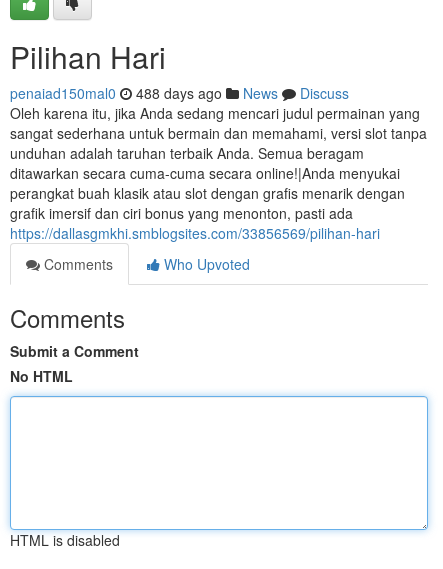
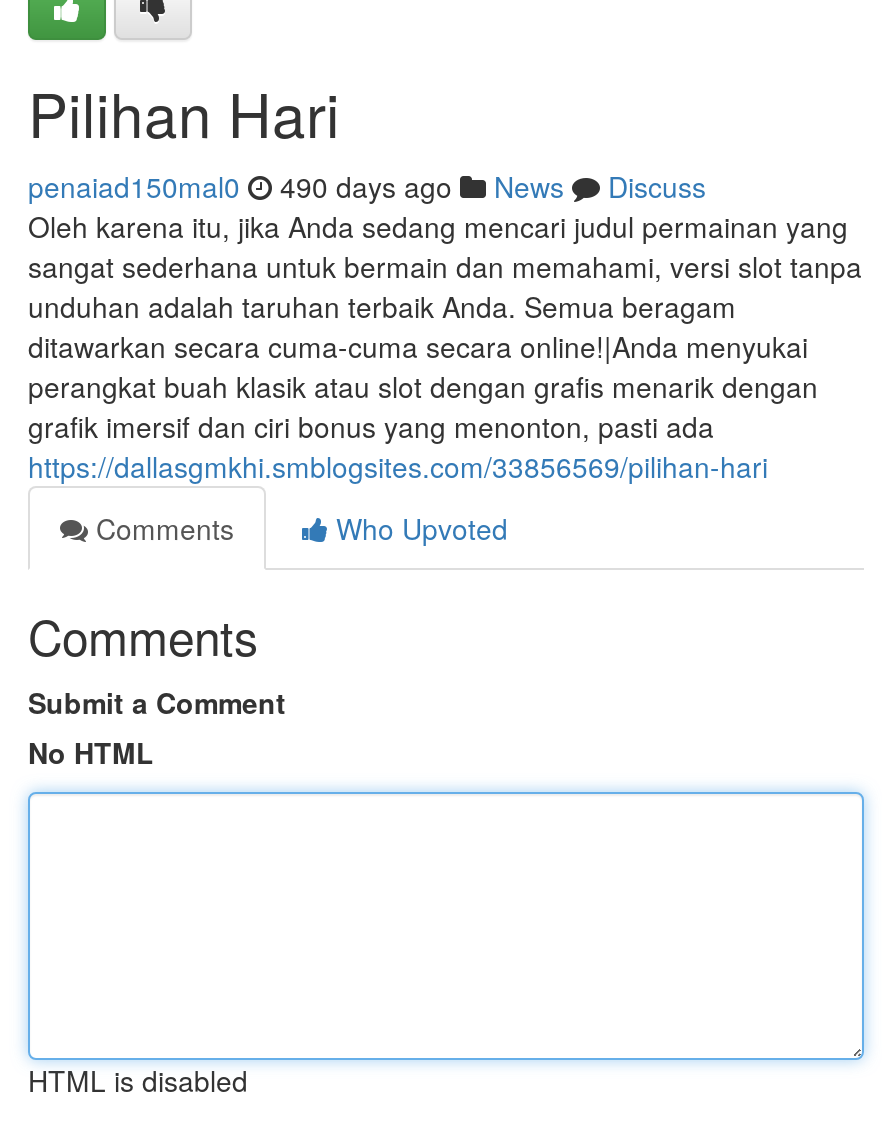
- penaiad150mal0 488 days ago News Discuss
+ penaiad150mal0 490 days ago News Discuss
